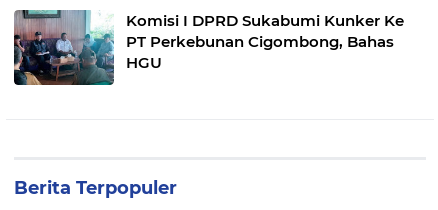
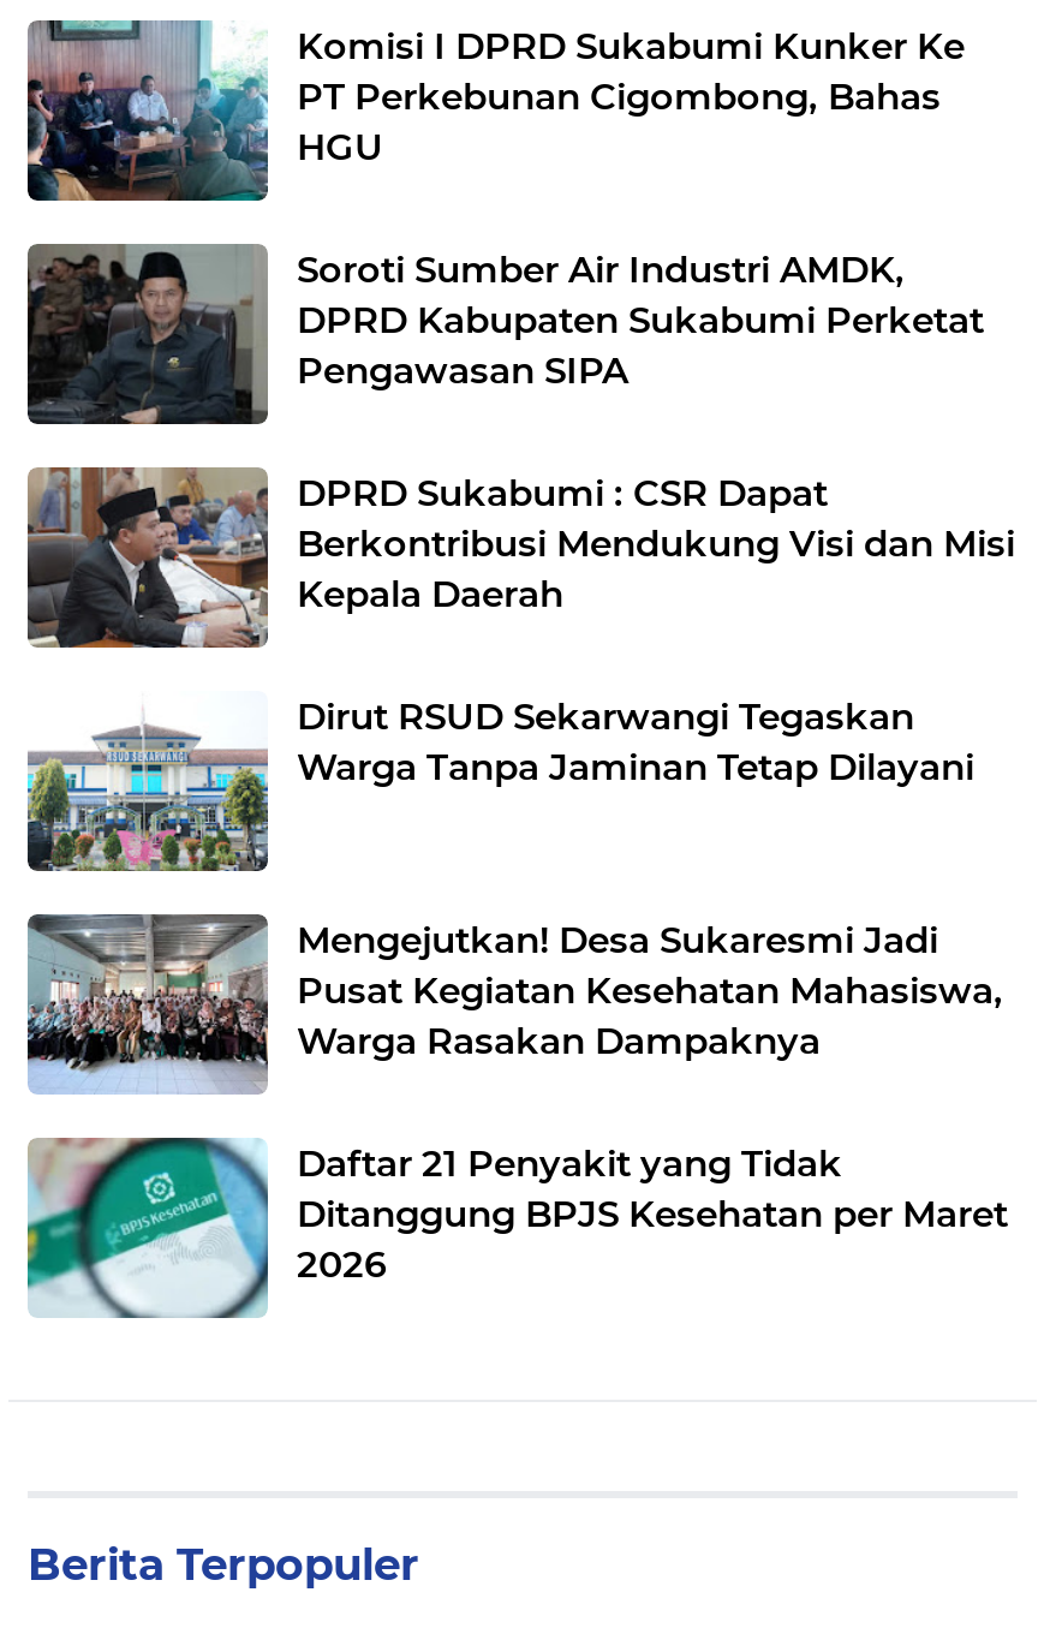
+ [image]
+ Soroti Sumber Air Industri AMDK,
+ DPRD Kabupaten Sukabumi Perketat
+ Pengawasan SIPA
+ DPRD Sukabumi : CSR Dapat
+ Berkontribusi Mendukung Visi dan Misi
+ Kepala Daerah
+ Dirut RSUD Sekarwangi Tegaskan
+ Warga Tanpa Jaminan Tetap Dilayani

+ [image]
+ Mengejutkan! Desa Sukaresmi Jadi
+ Pusat Kegiatan Kesehatan Mahasiswa,
+ Warga Rasakan Dampaknya
+ Daftar 21 Penyakit yang Tidak
+ Ditanggung BPJS Kesehatan per Maret
+ 2026

+ [image]

+ [image]

+ [image]
